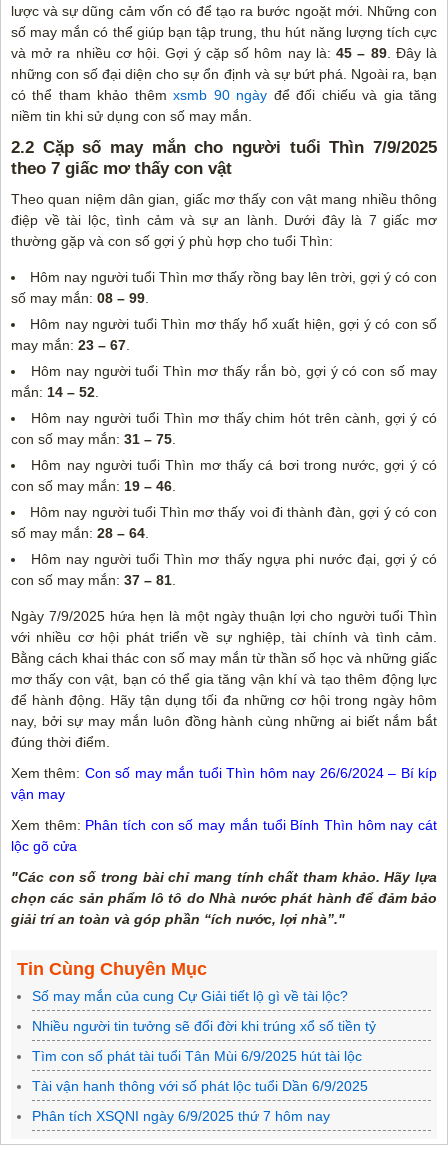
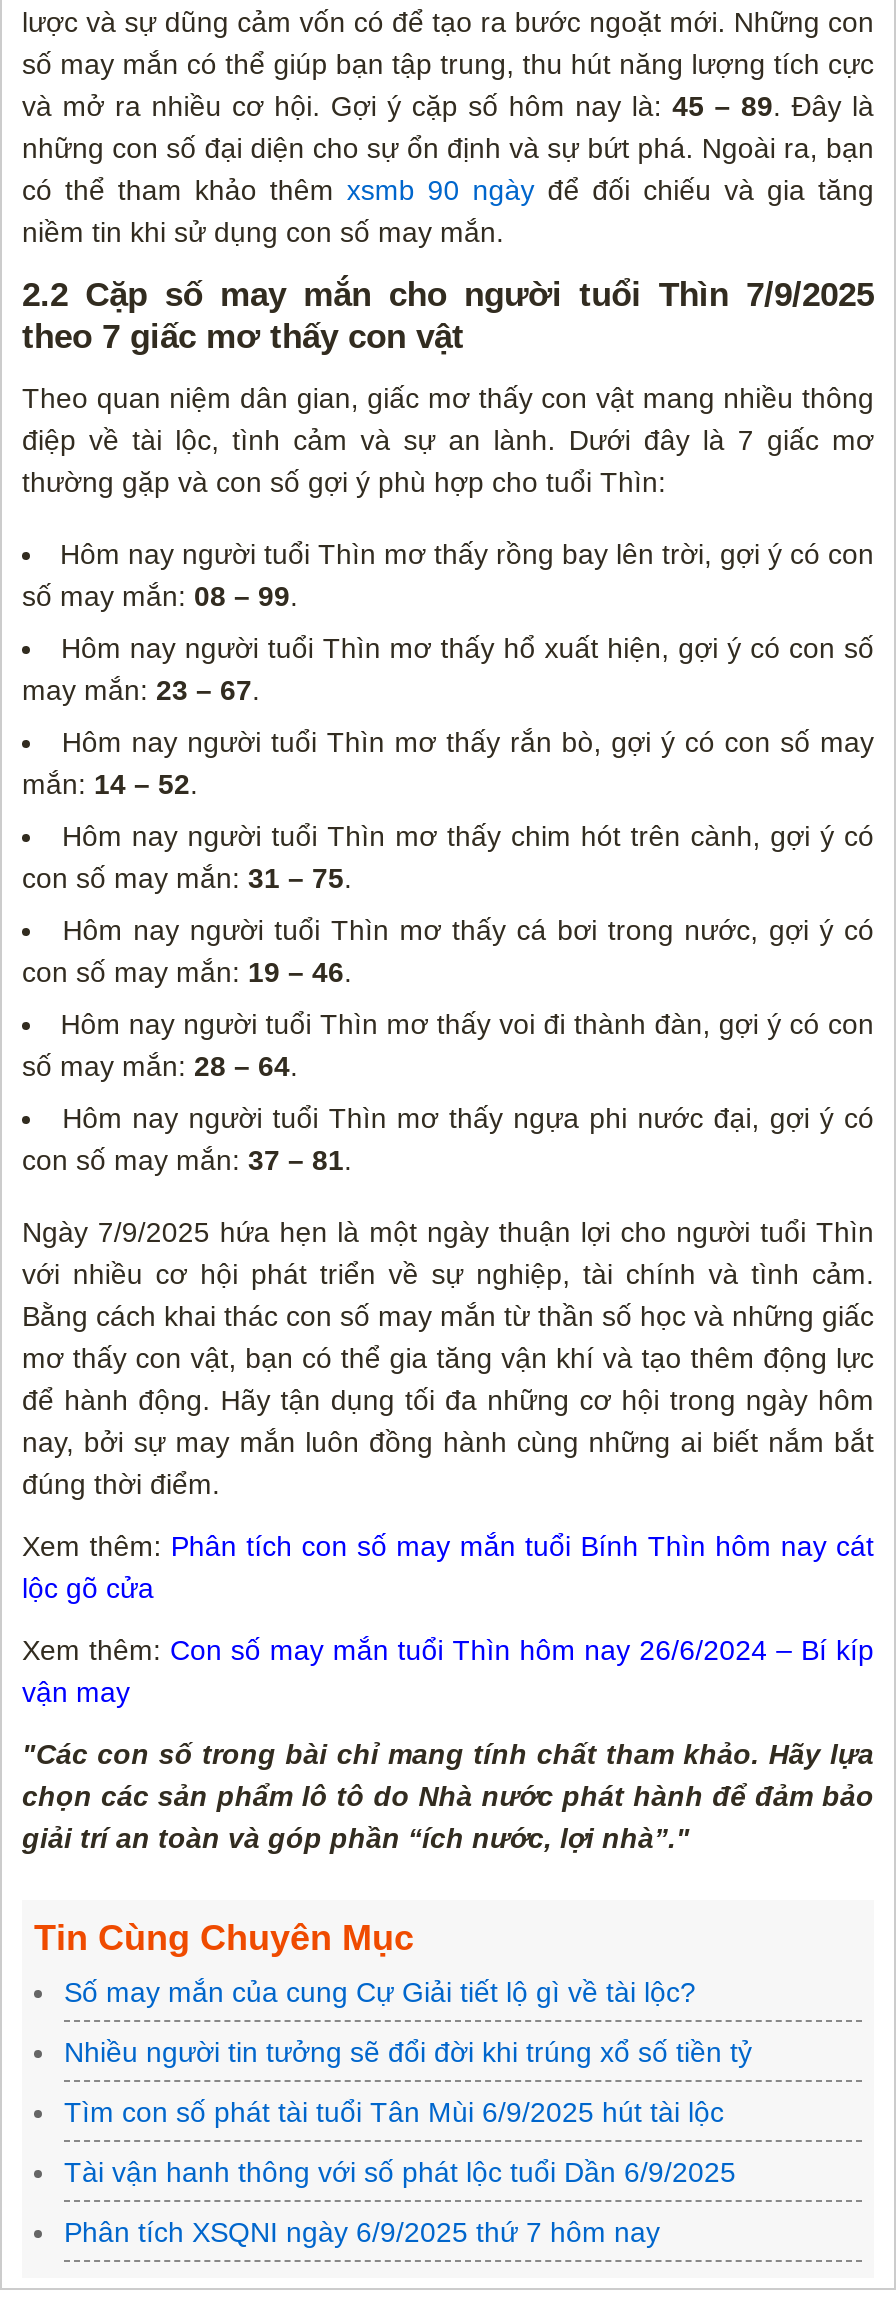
moved down: Xem thêm: Con số may mắn tuổi Thìn hôm nay 26/6/2024 – Bí kíp | vận may

moved up: Xem thêm: Phân tích con số may mắn tuổi Bính Thìn hôm nay cát | lộc gõ cửa
